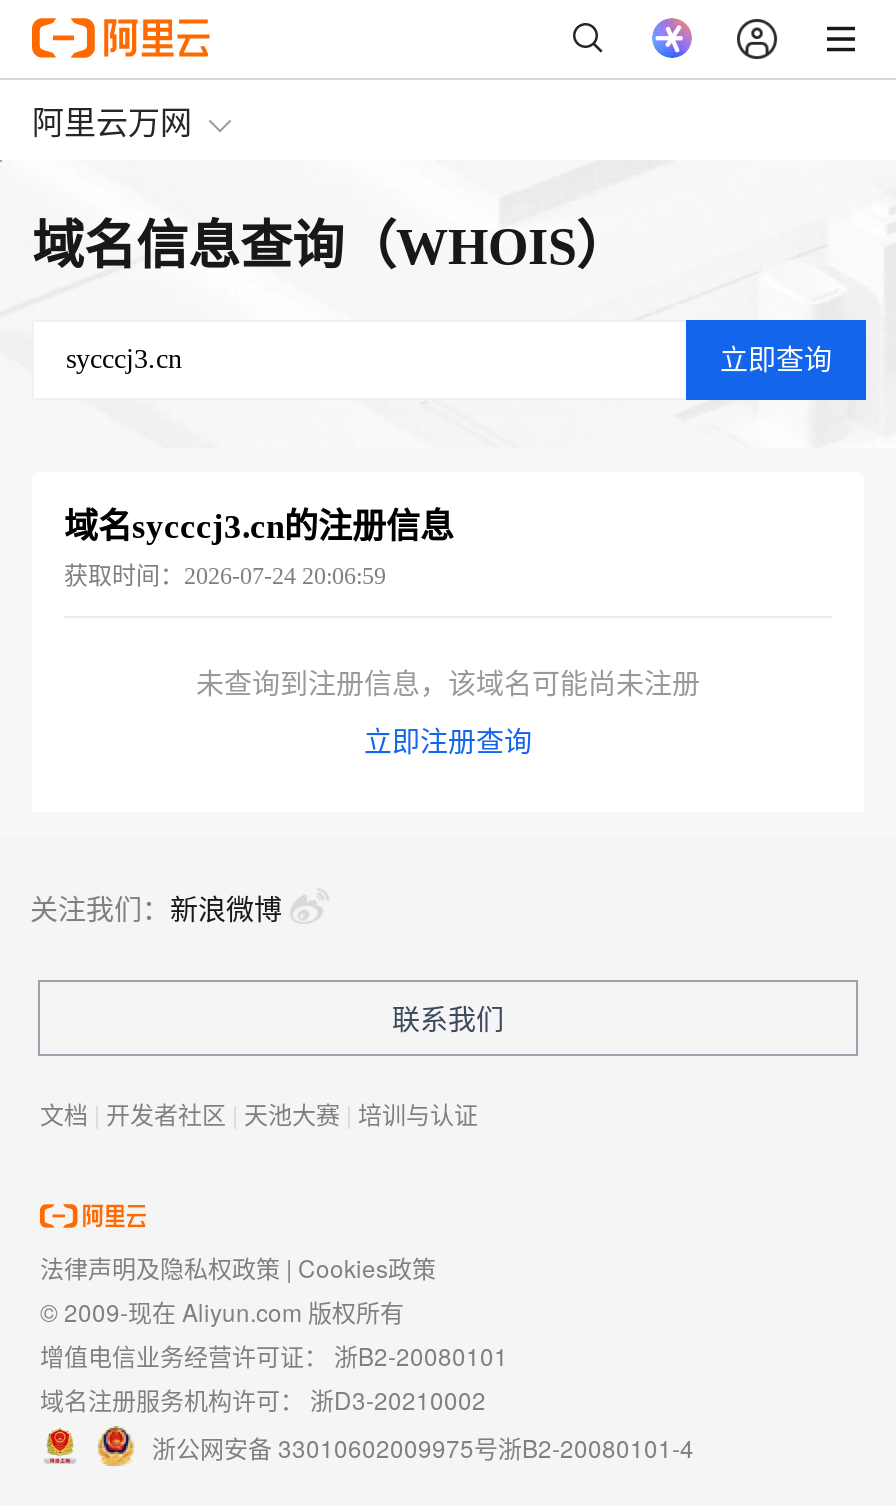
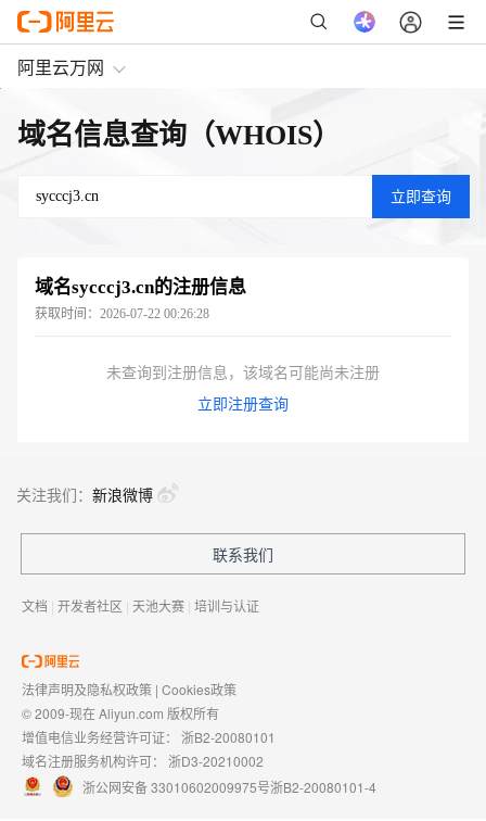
- 获取时间：2026-07-24 20:06:59
+ 获取时间：2026-07-22 00:26:28
